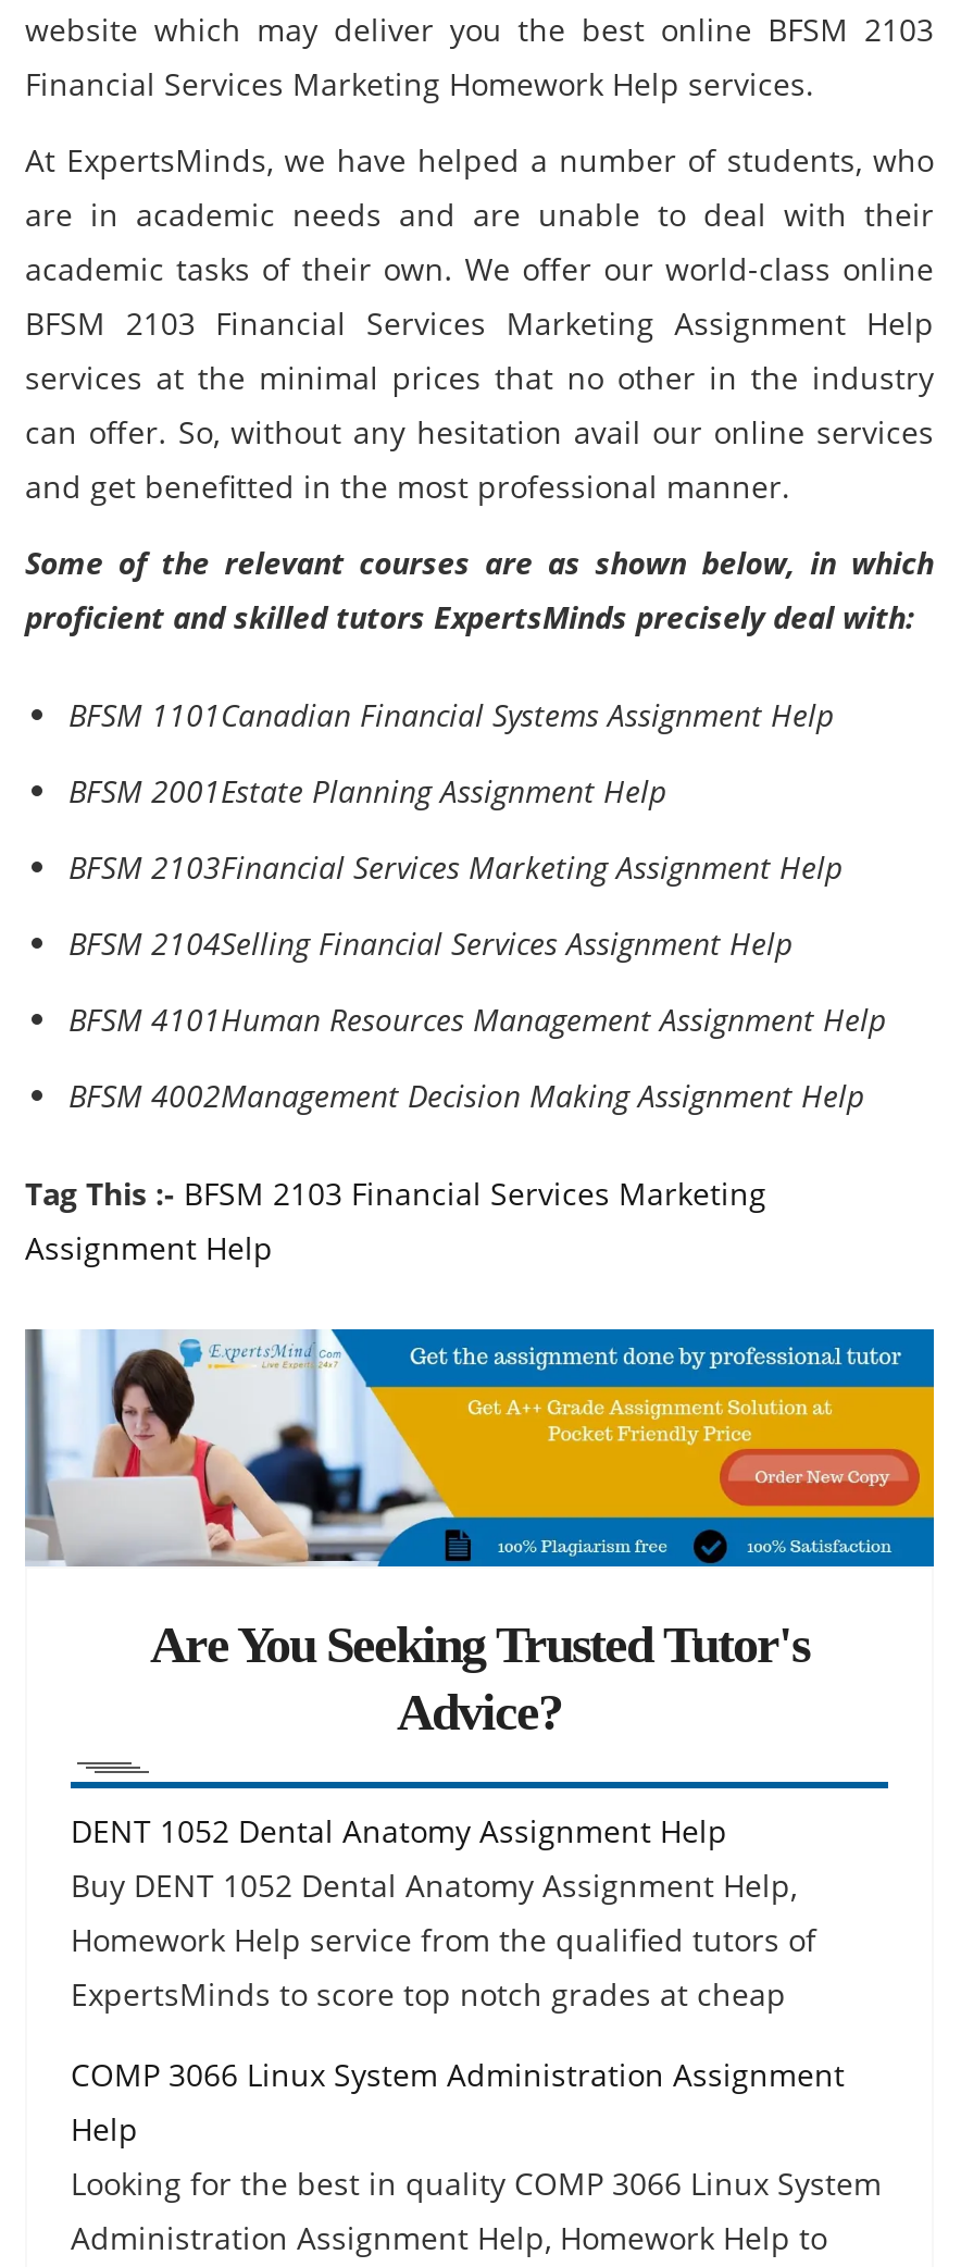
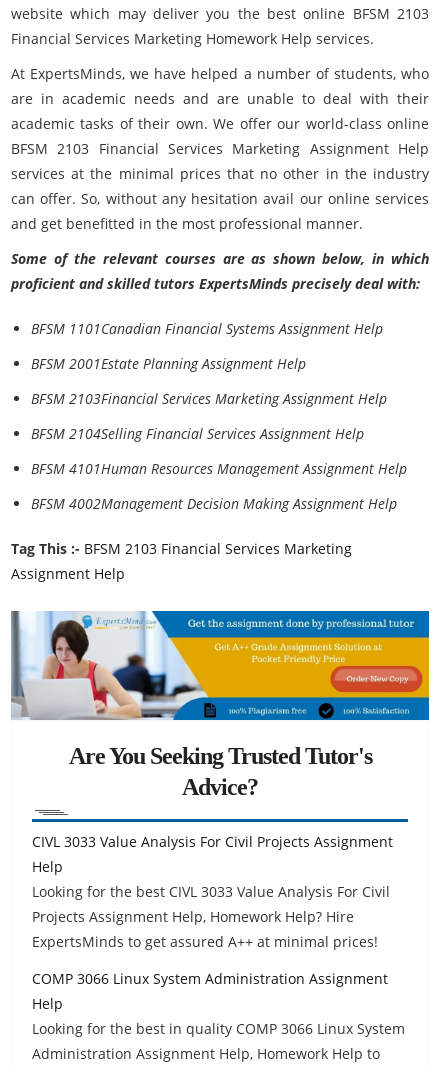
- DENT 1052 Dental Anatomy Assignment Help
- Buy DENT 1052 Dental Anatomy Assignment Help,
- Homework Help service from the qualified tutors of
- ExpertsMinds to score top notch grades at cheap
+ CIVL 3033 Value Analysis For Civil Projects Assignment
+ Help
+ Looking for the best CIVL 3033 Value Analysis For Civil
+ Projects Assignment Help, Homework Help? Hire
+ ExpertsMinds to get assured A++ at minimal prices!
